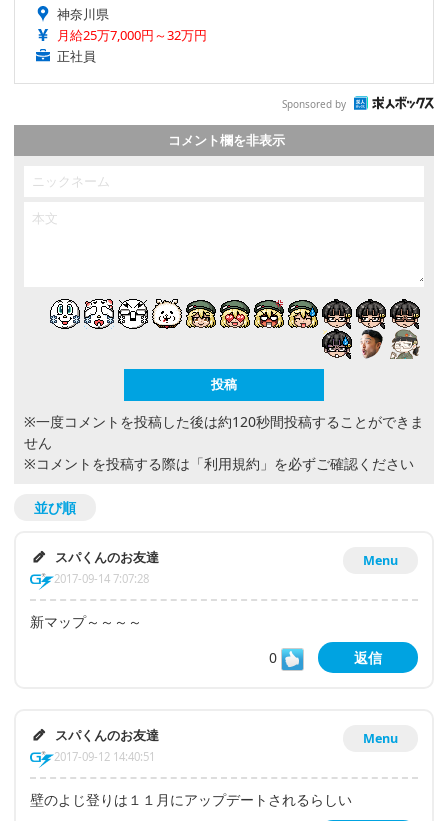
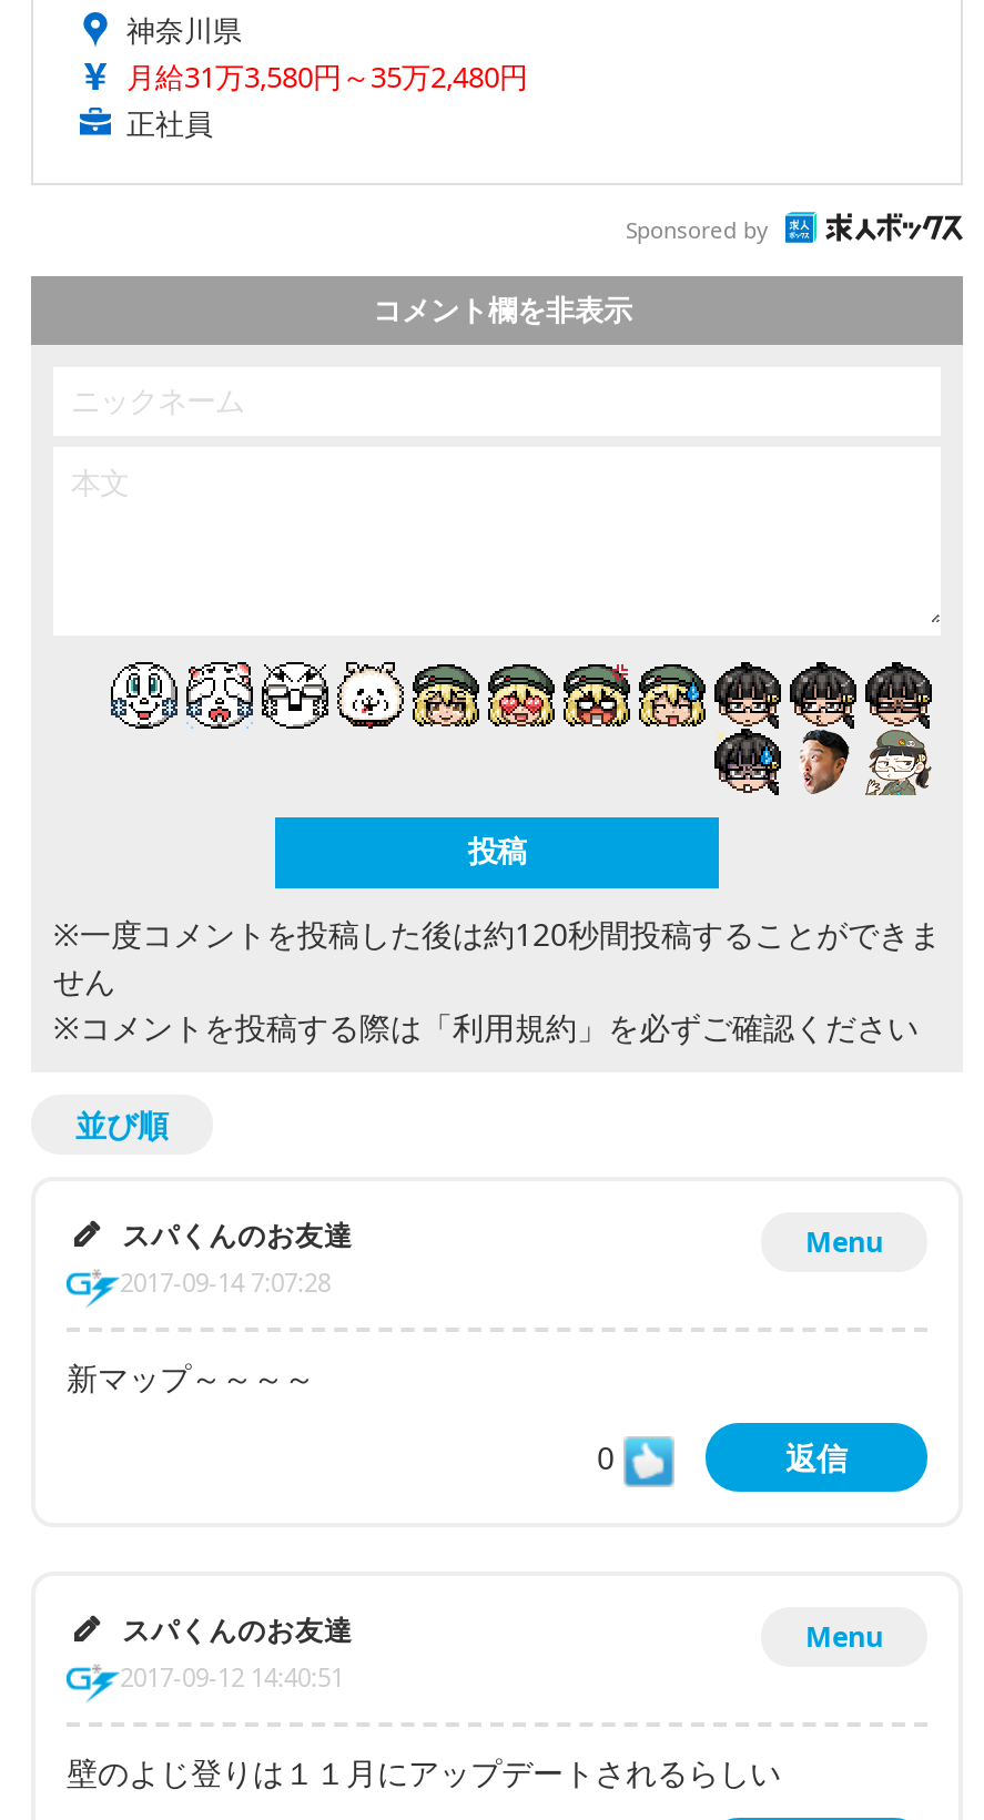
- 月給25万7,000円～32万円
+ 月給31万3,580円～35万2,480円
